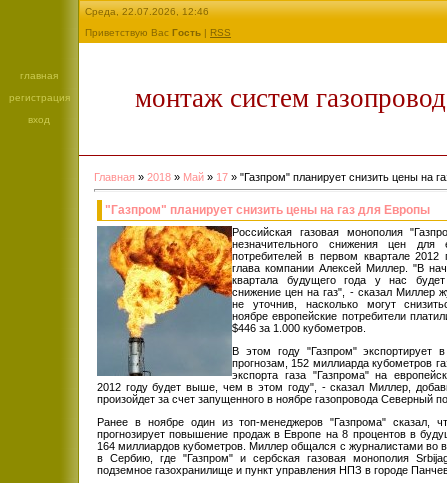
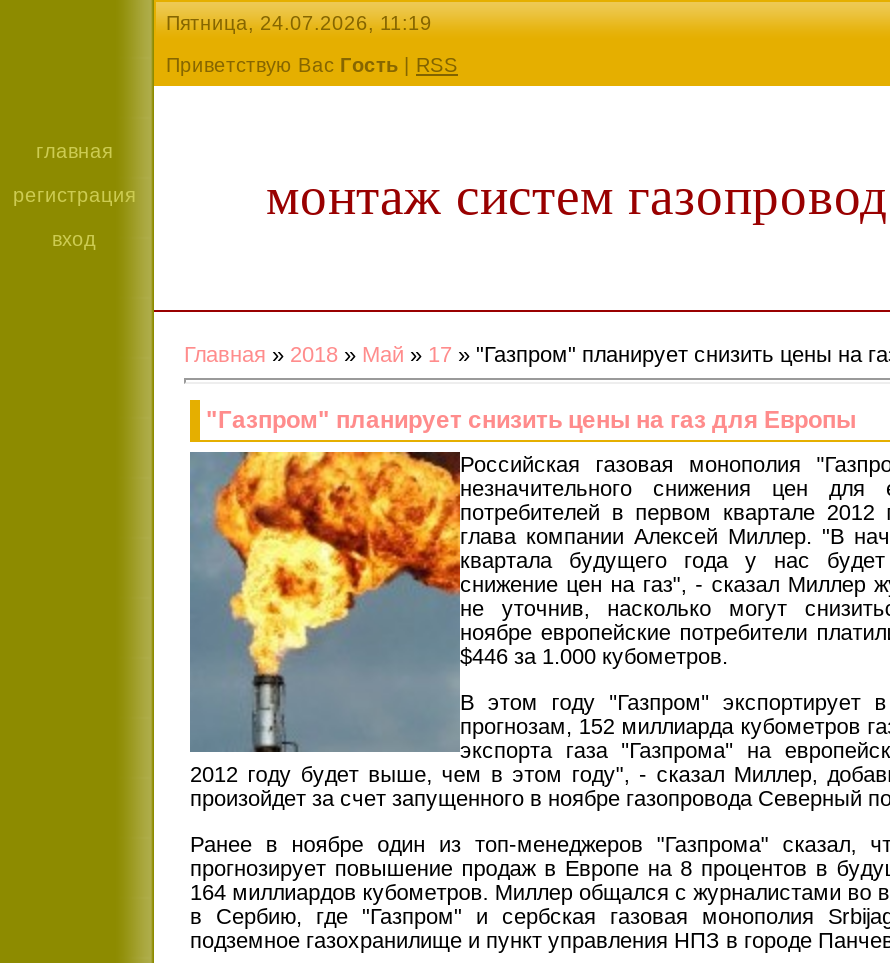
- Среда, 22.07.2026, 12:46
+ Пятница, 24.07.2026, 11:19
